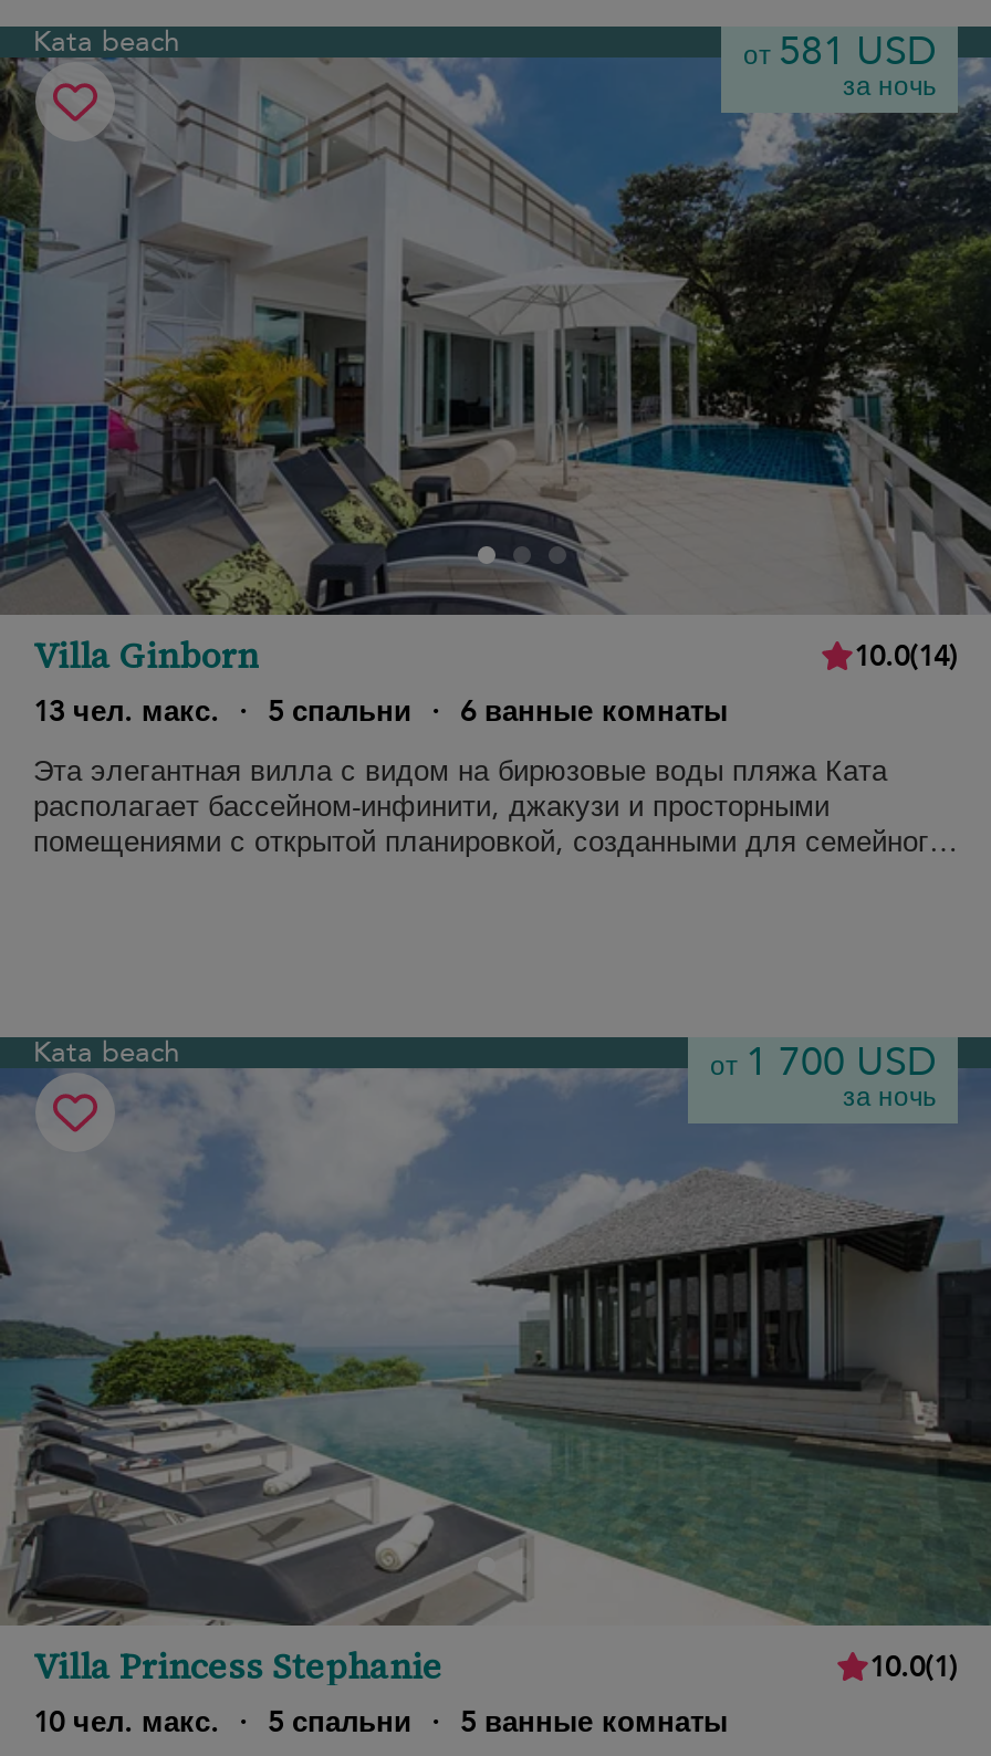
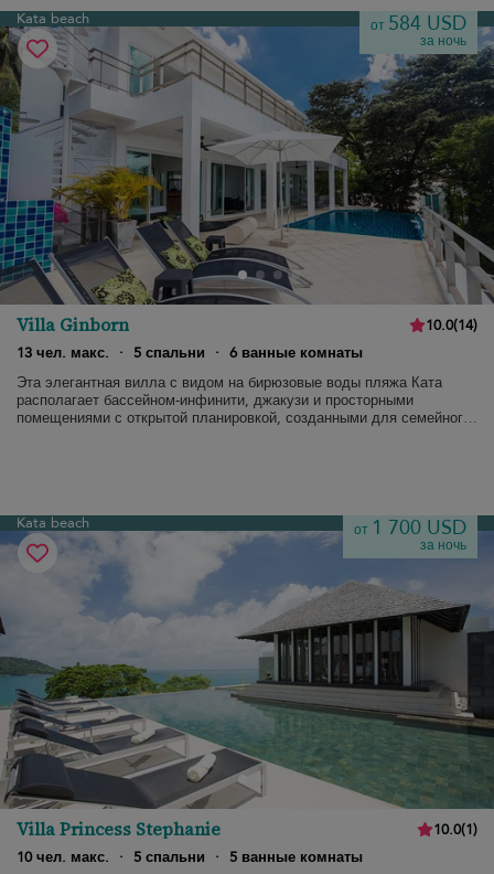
- от 581 USD
+ от 584 USD
